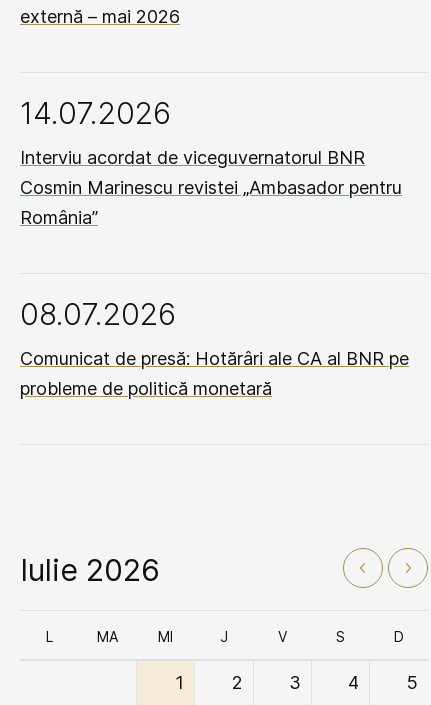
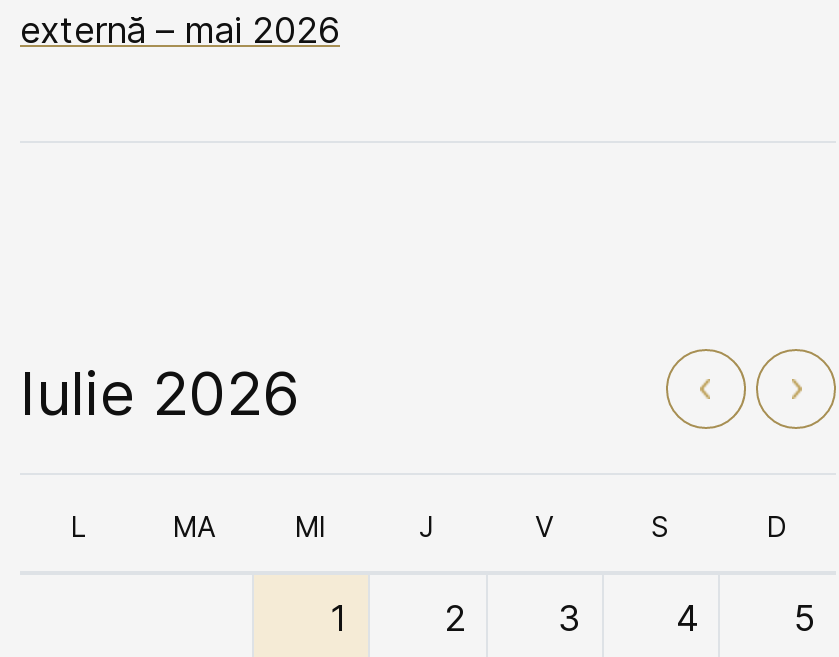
- 14.07.2026
- Interviu acordat de viceguvernatorul BNR
- Cosmin Marinescu revistei „Ambasador pentru
- România”
- 08.07.2026
- Comunicat de presă: Hotărâri ale CA al BNR pe
- probleme de politică monetară
